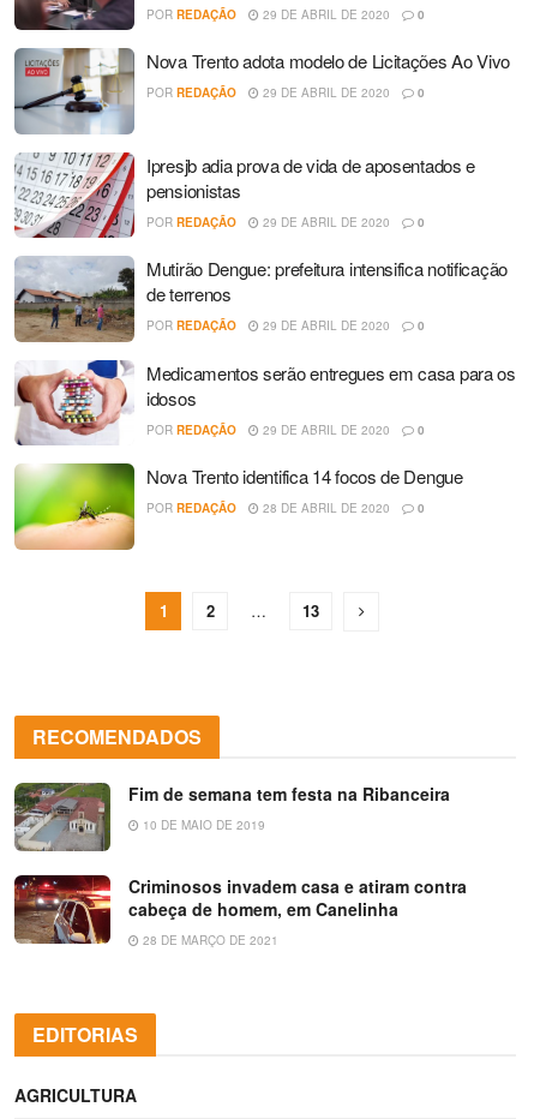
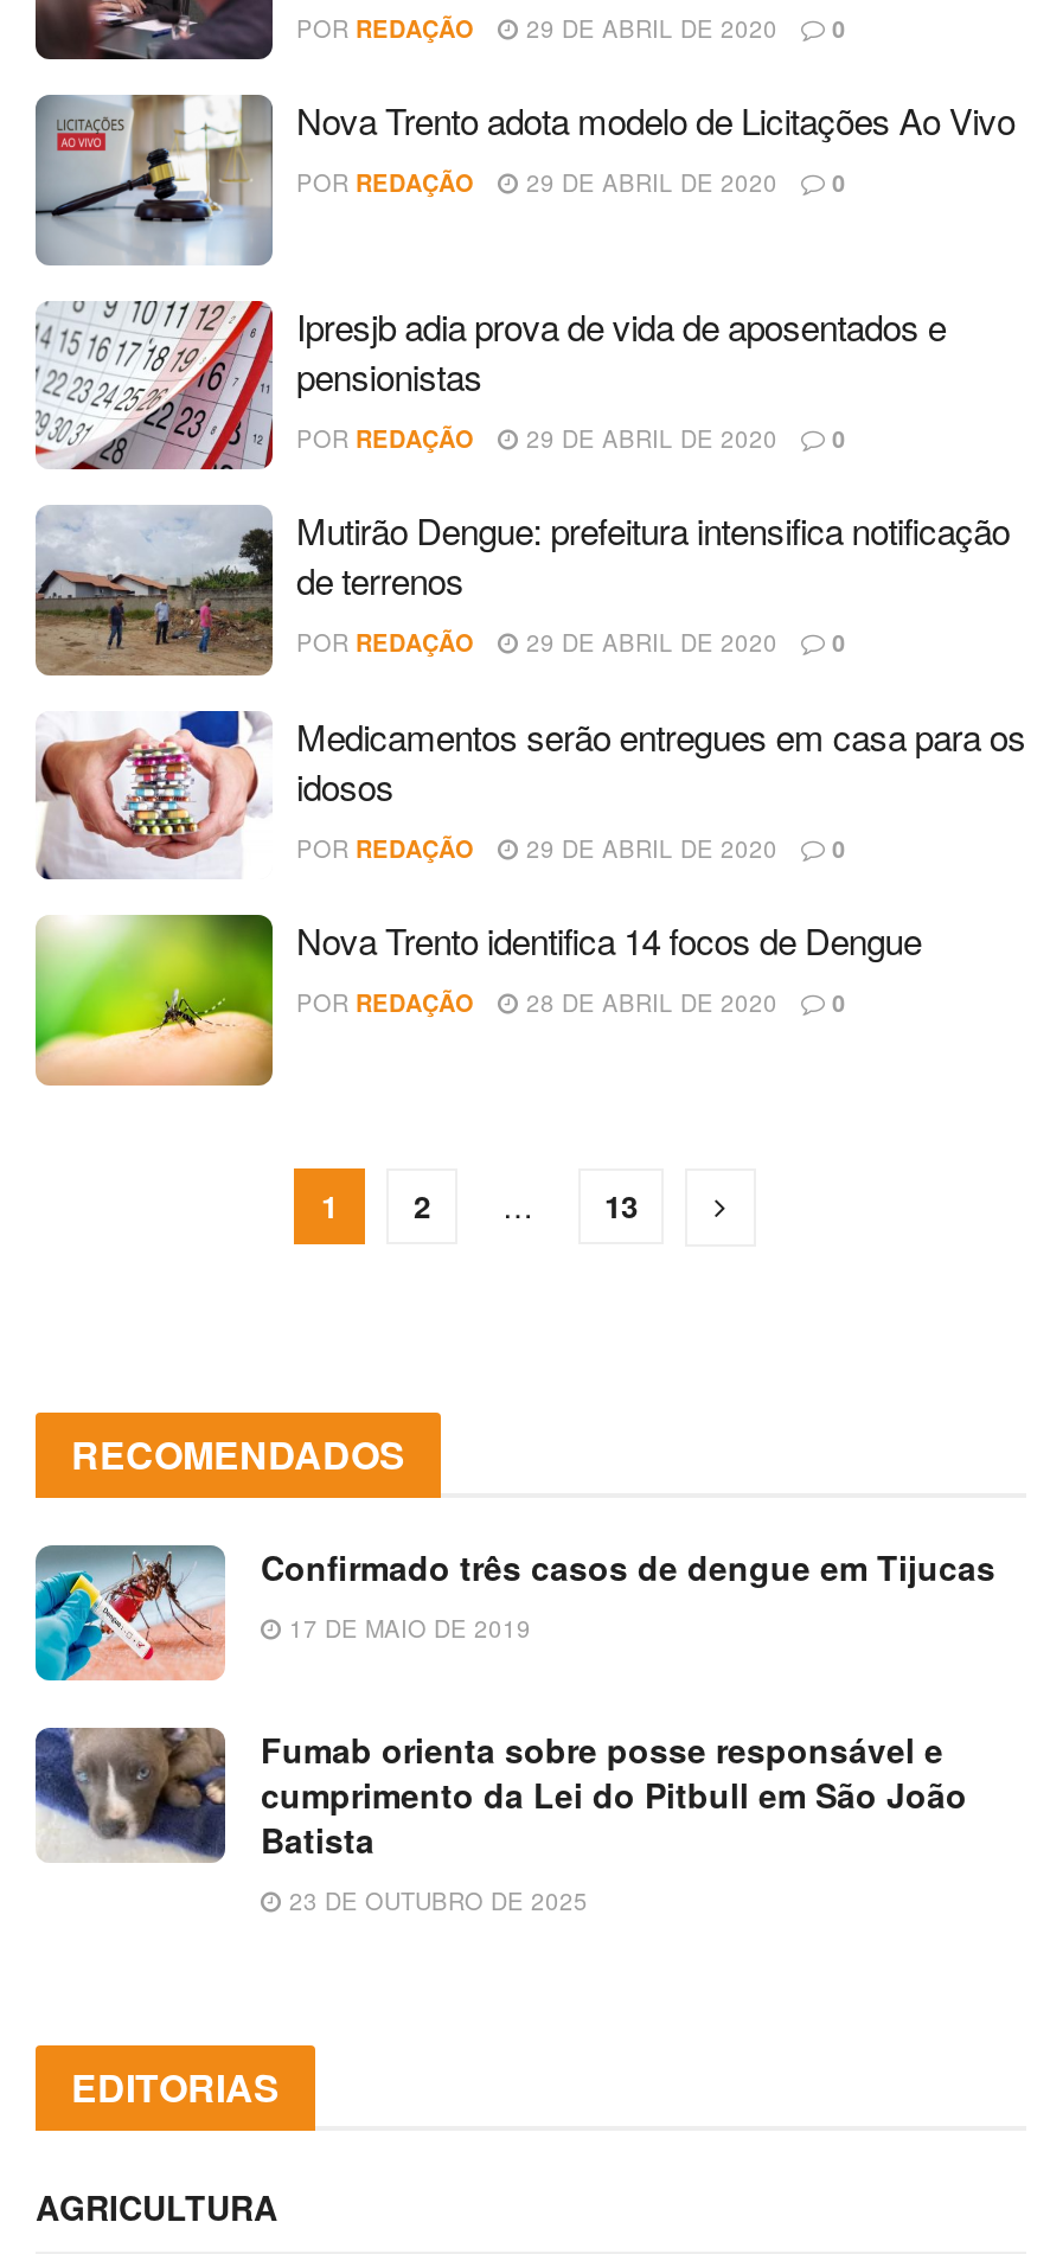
- [image]
- Fim de semana tem festa na Ribanceira
- 10 DE MAIO DE 2019
+ [image]
+ Confirmado três casos de dengue em Tijucas
+ 17 DE MAIO DE 2019

- [image]
- Criminosos invadem casa e atiram contra
- cabeça de homem, em Canelinha
- 28 DE MARÇO DE 2021
+ [image]
+ Fumab orienta sobre posse responsável e
+ cumprimento da Lei do Pitbull em São João
+ Batista
+ 23 DE OUTUBRO DE 2025
